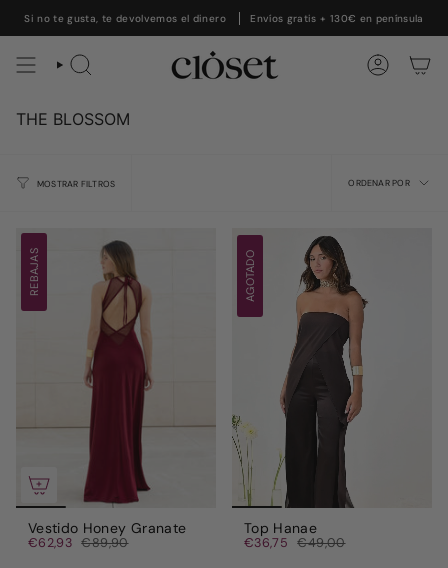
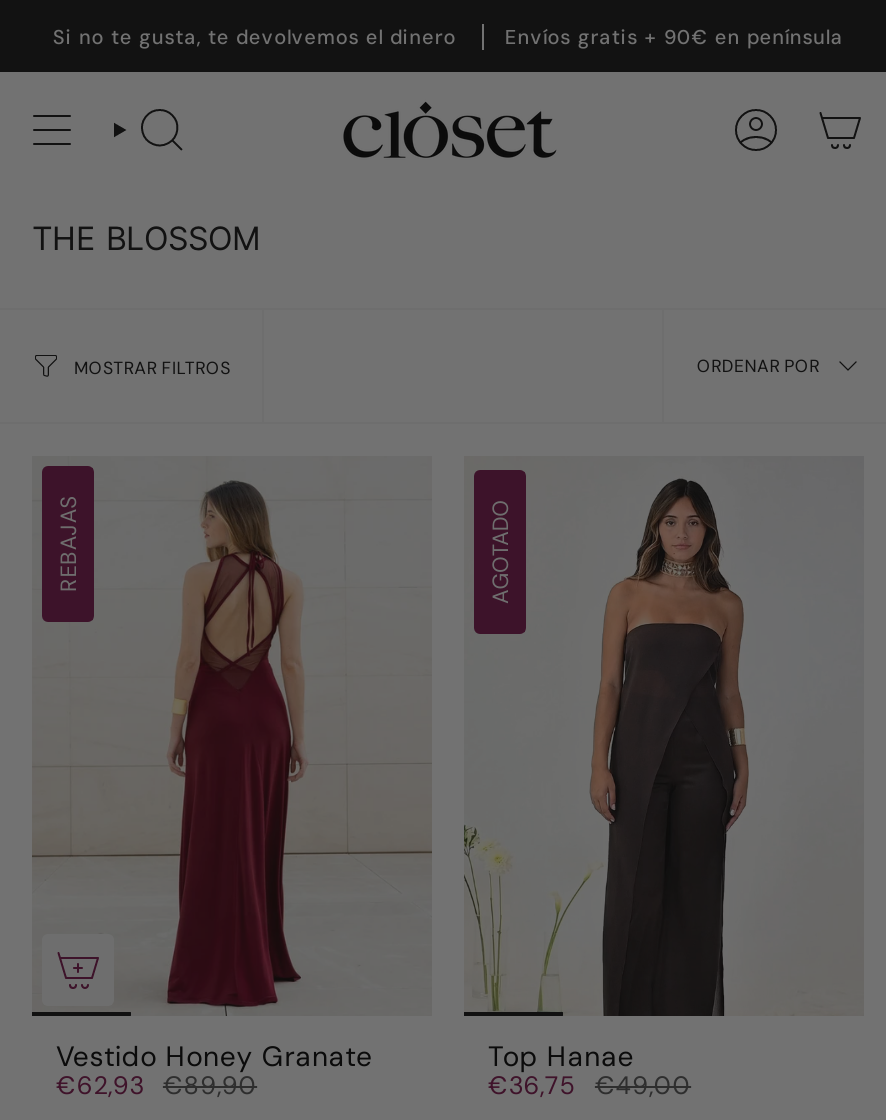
- Envíos gratis + 130€ en península
+ Envíos gratis + 90€ en península

- [image]
+ [image]
